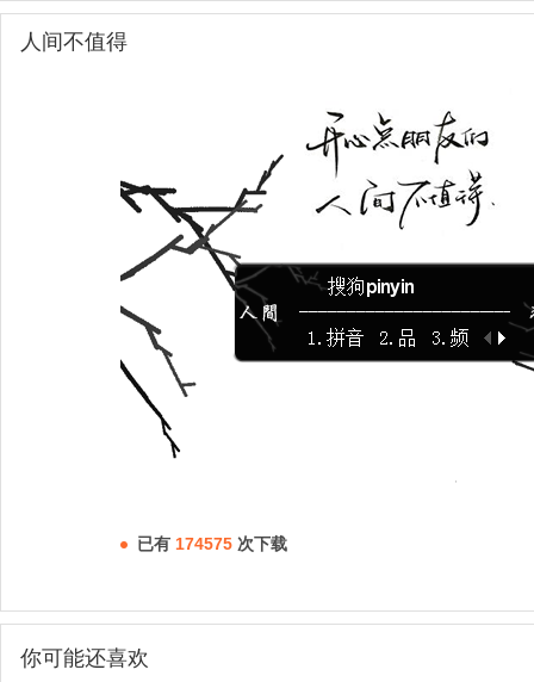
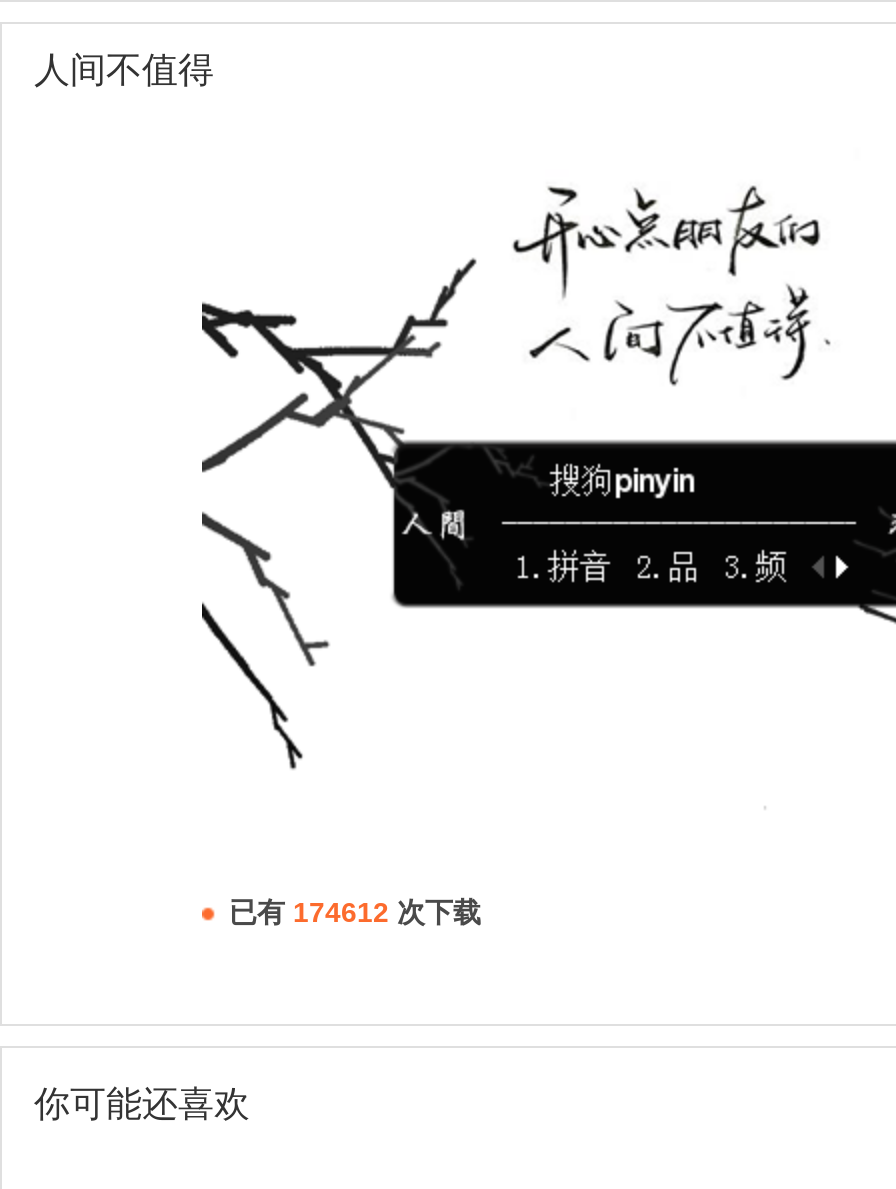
- 已有174575次下载
+ 已有174612次下载
